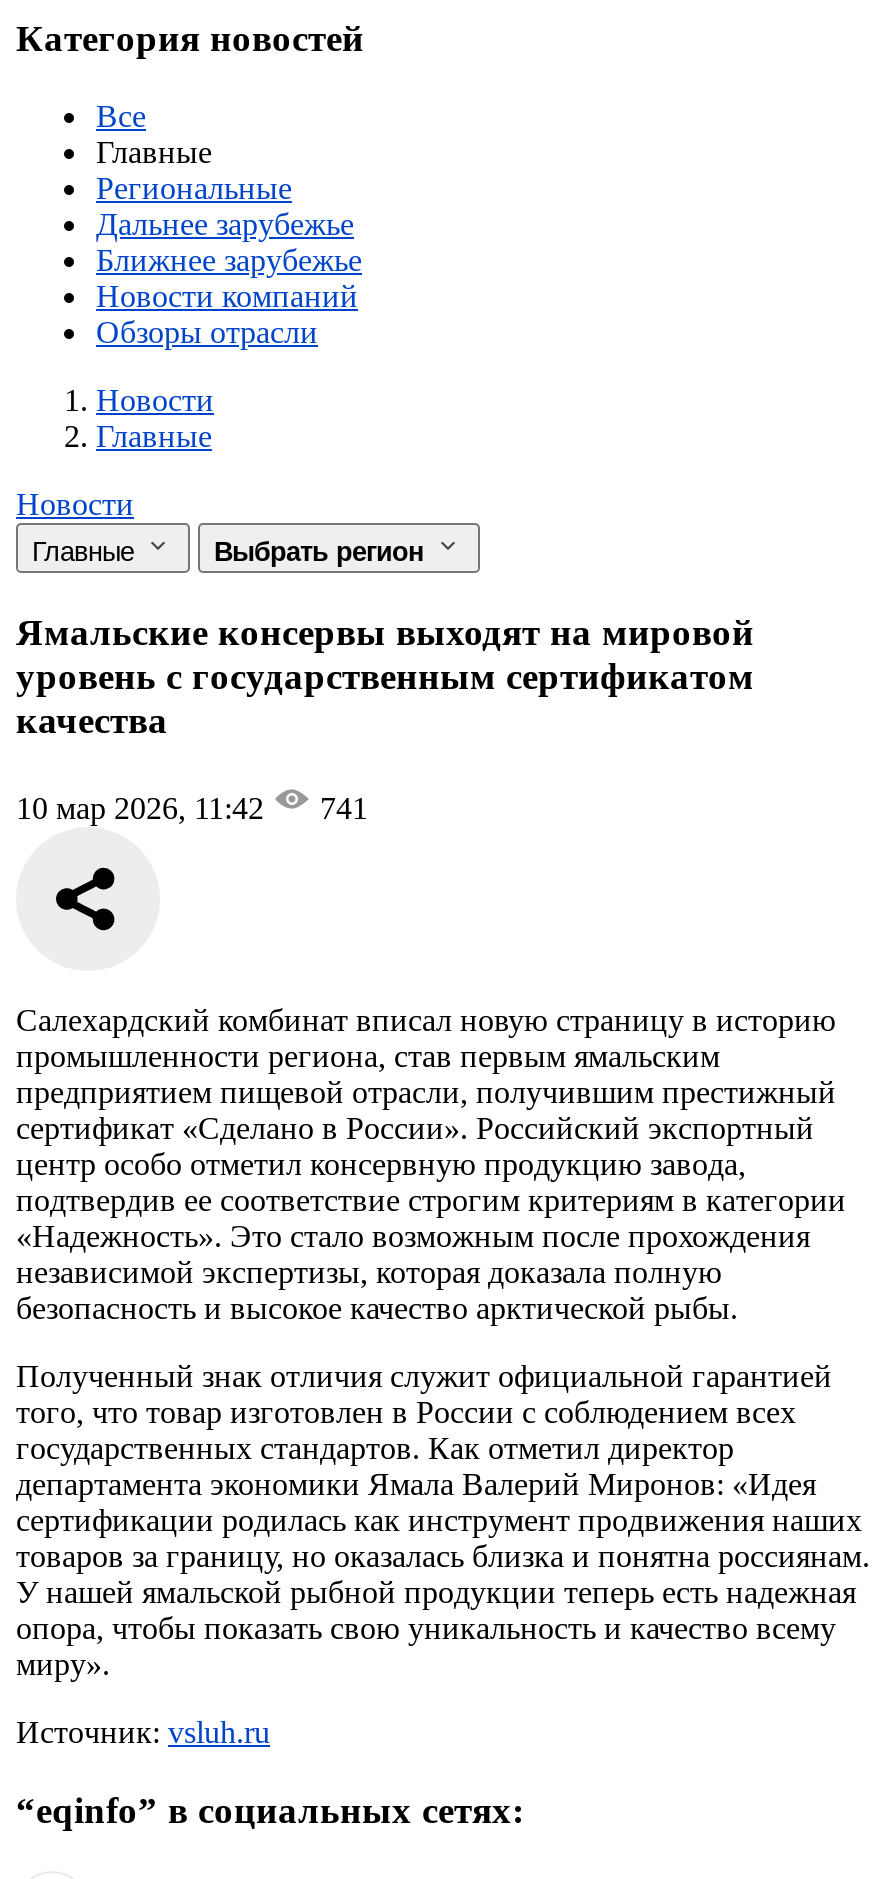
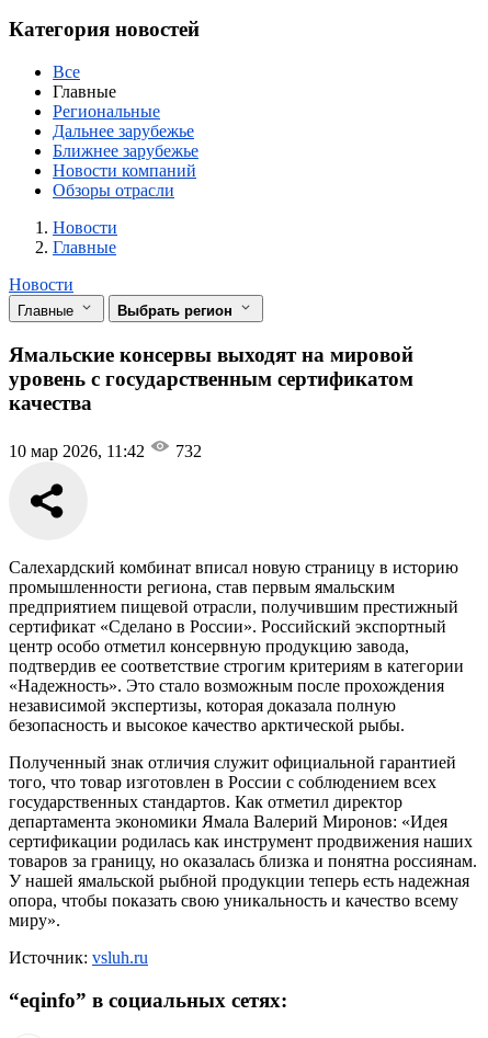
- 10 мар 2026, 11:42 741
+ 10 мар 2026, 11:42 732
